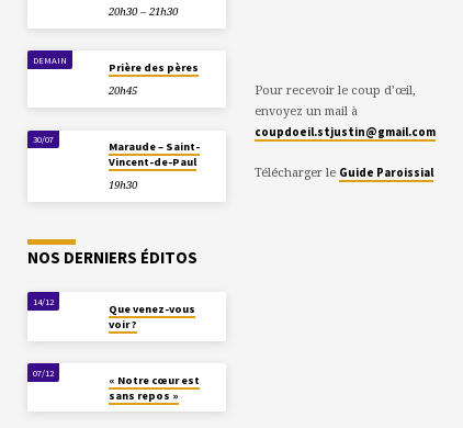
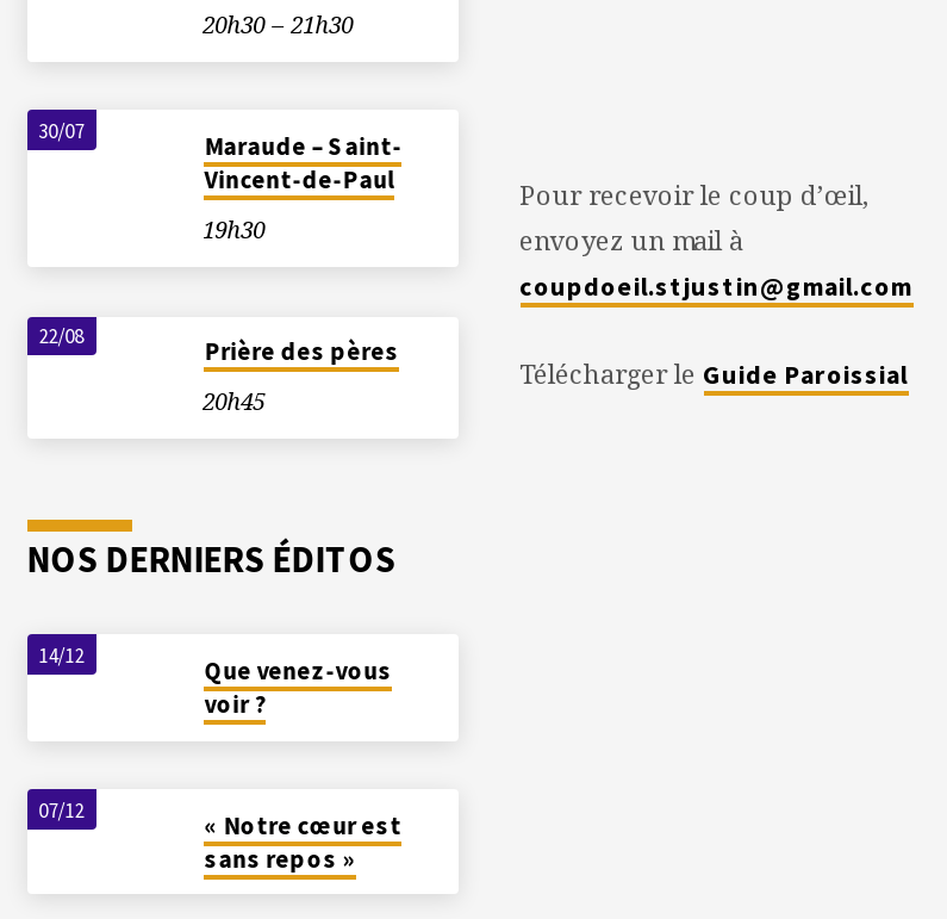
- DEMAIN

moved down: Prière des pères | 20h45

+ 22/08

moved up: 30/07 | Maraude – Saint- | Vincent-de-Paul | 19h30
